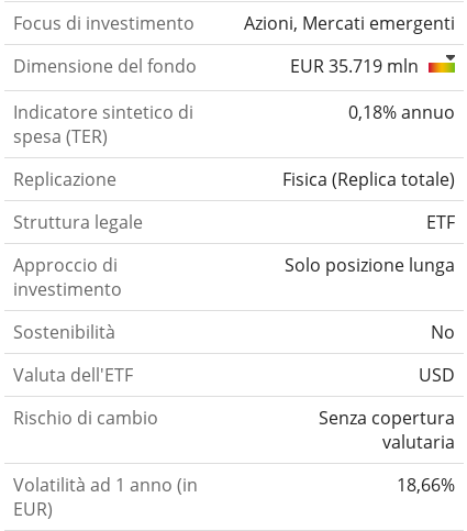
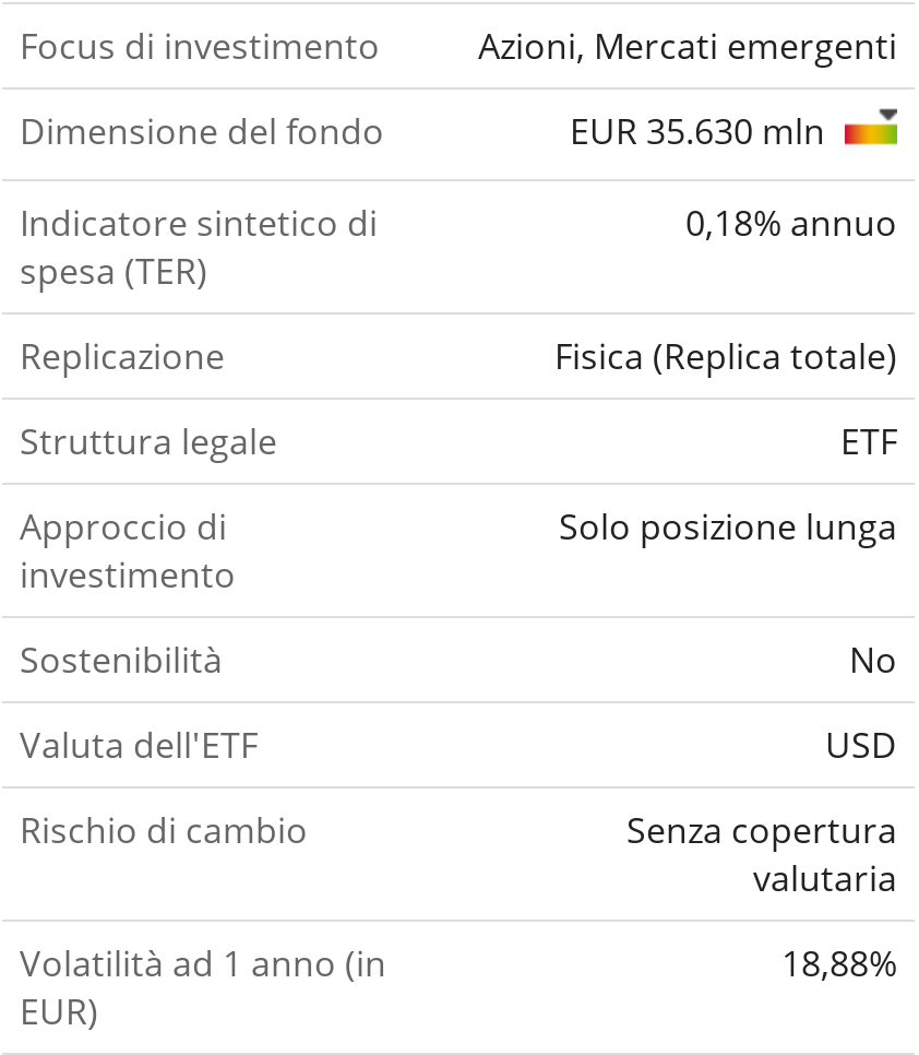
- EUR 35.719 mln
+ EUR 35.630 mln

- 18,66%
+ 18,88%
